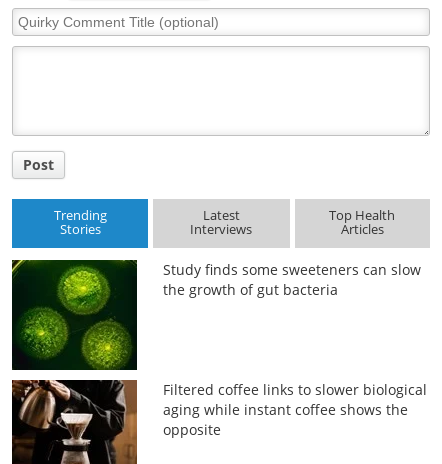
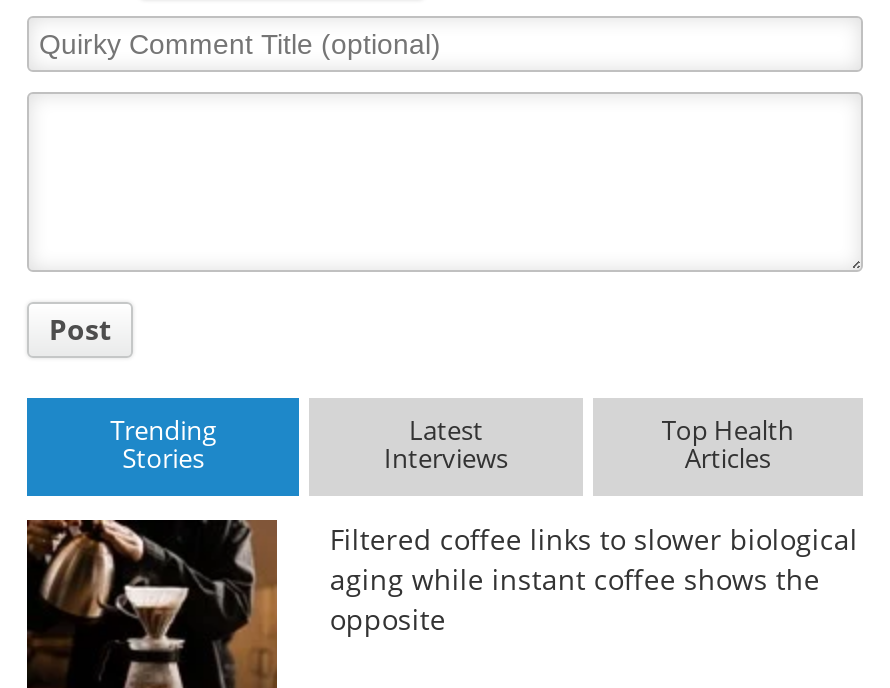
- [image]
- Study finds some sweeteners can slow
- the growth of gut bacteria
